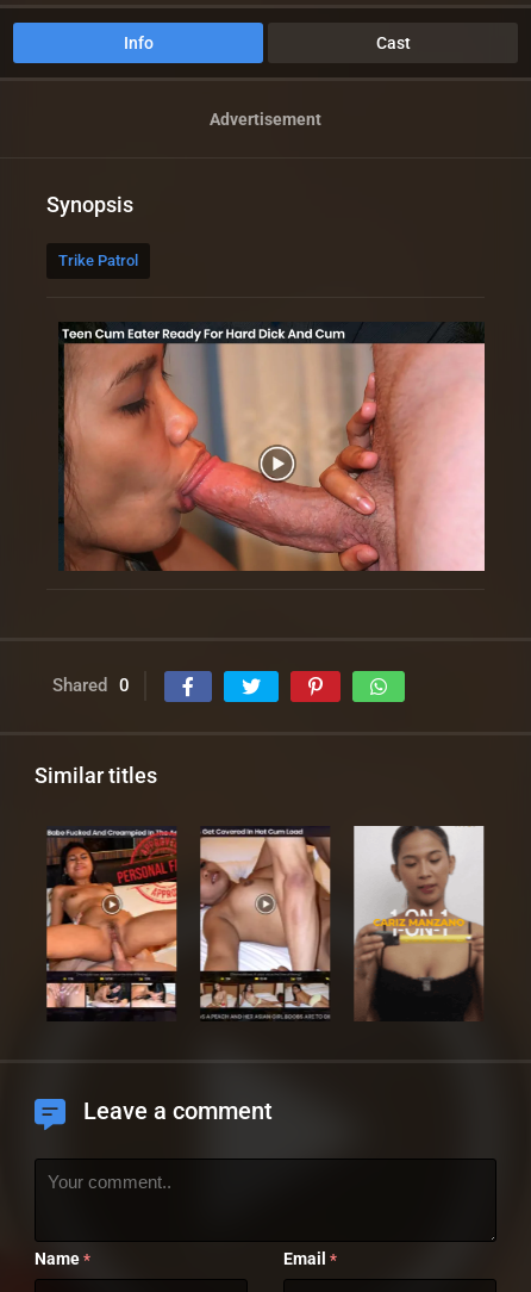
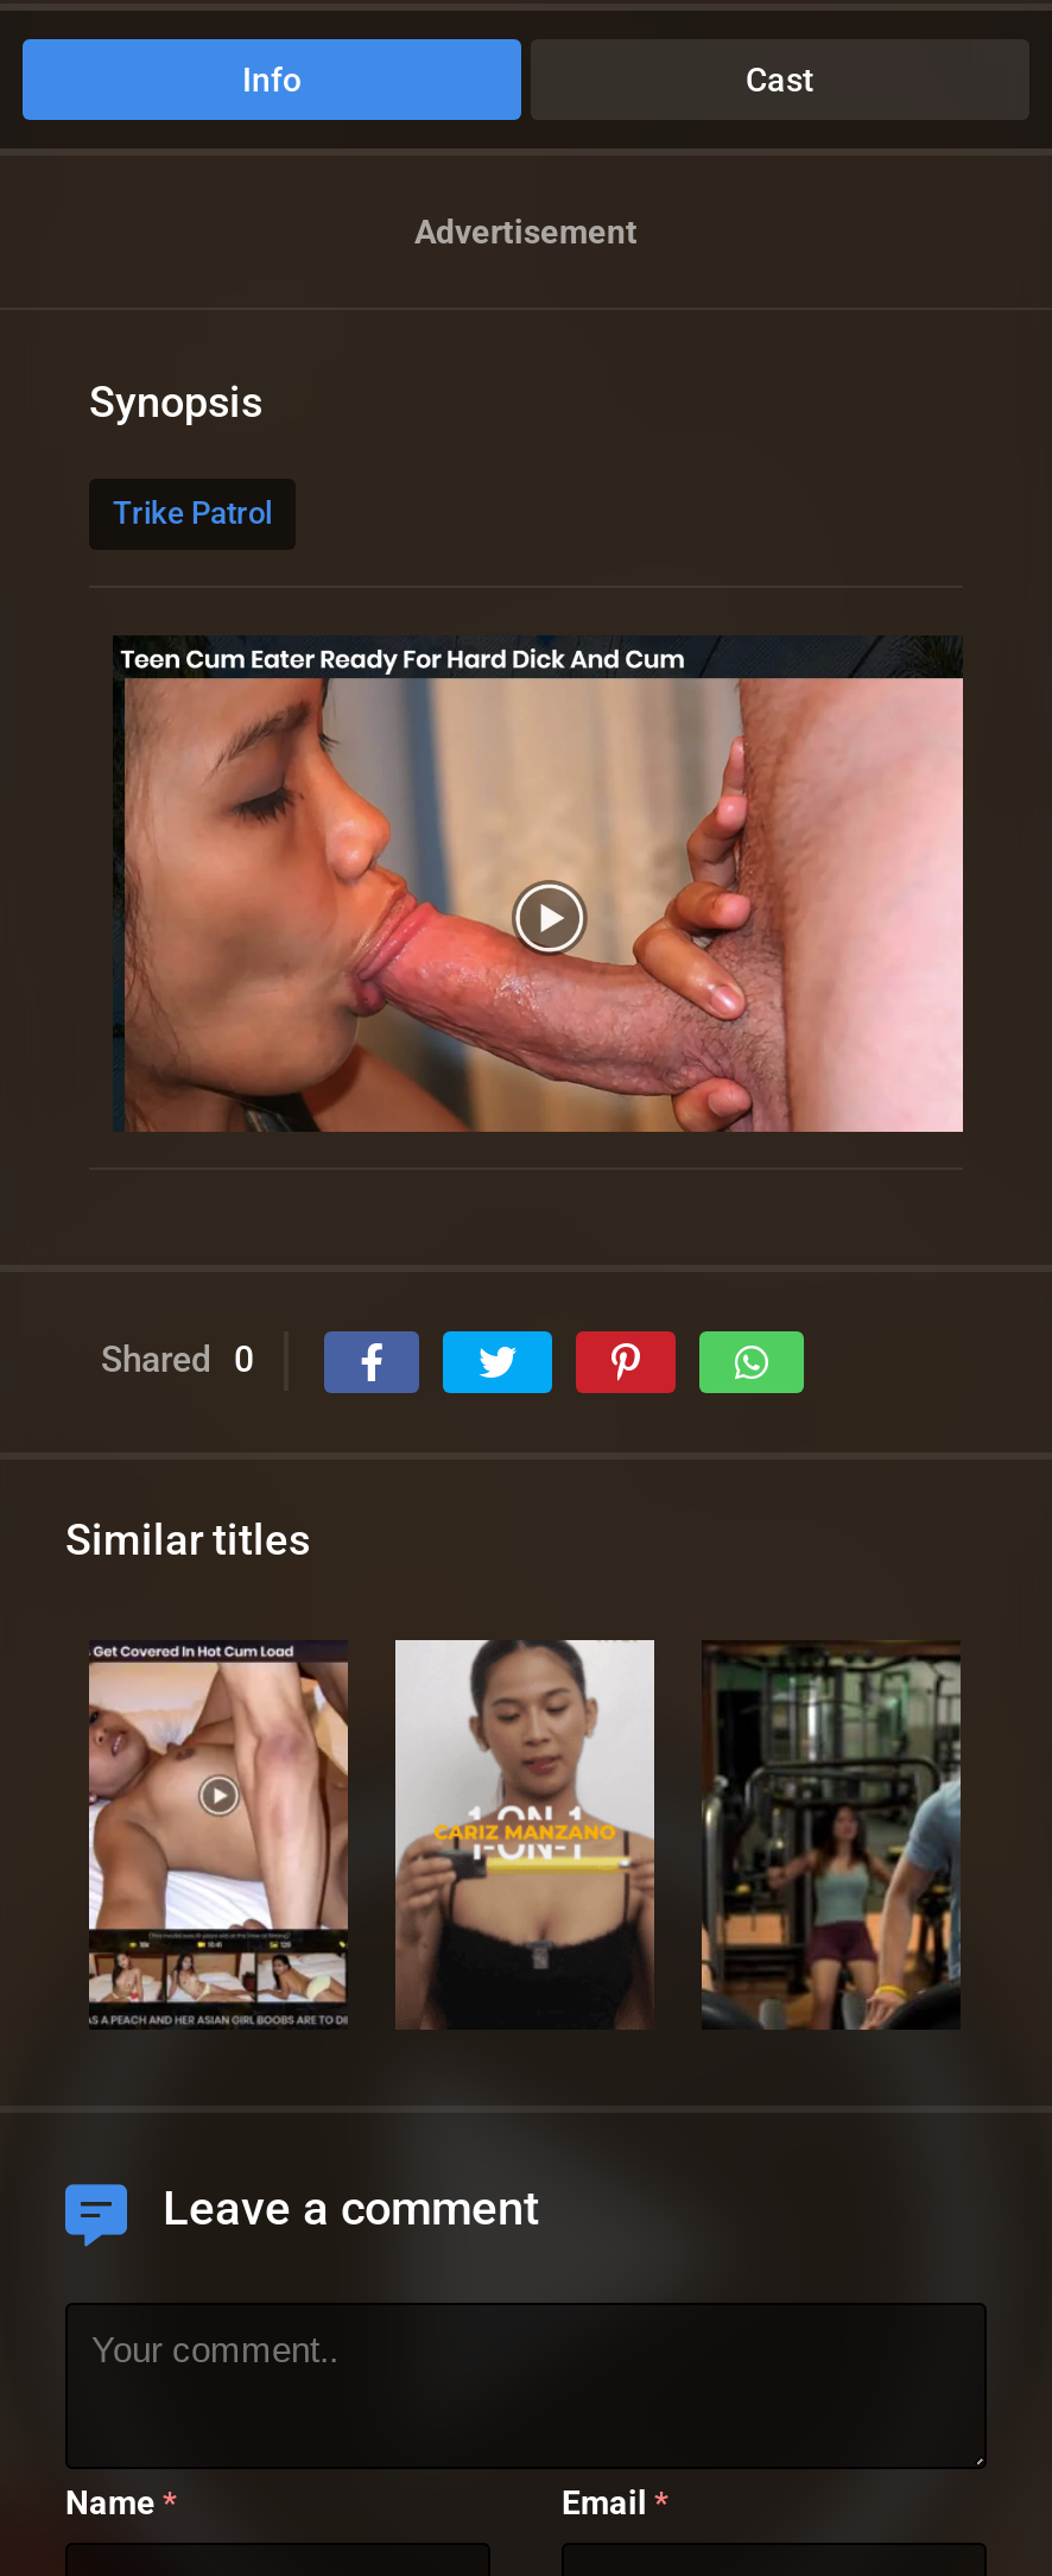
- [image]
+ [image]

- [image]
+ [image]

- [image]
+ [image]
